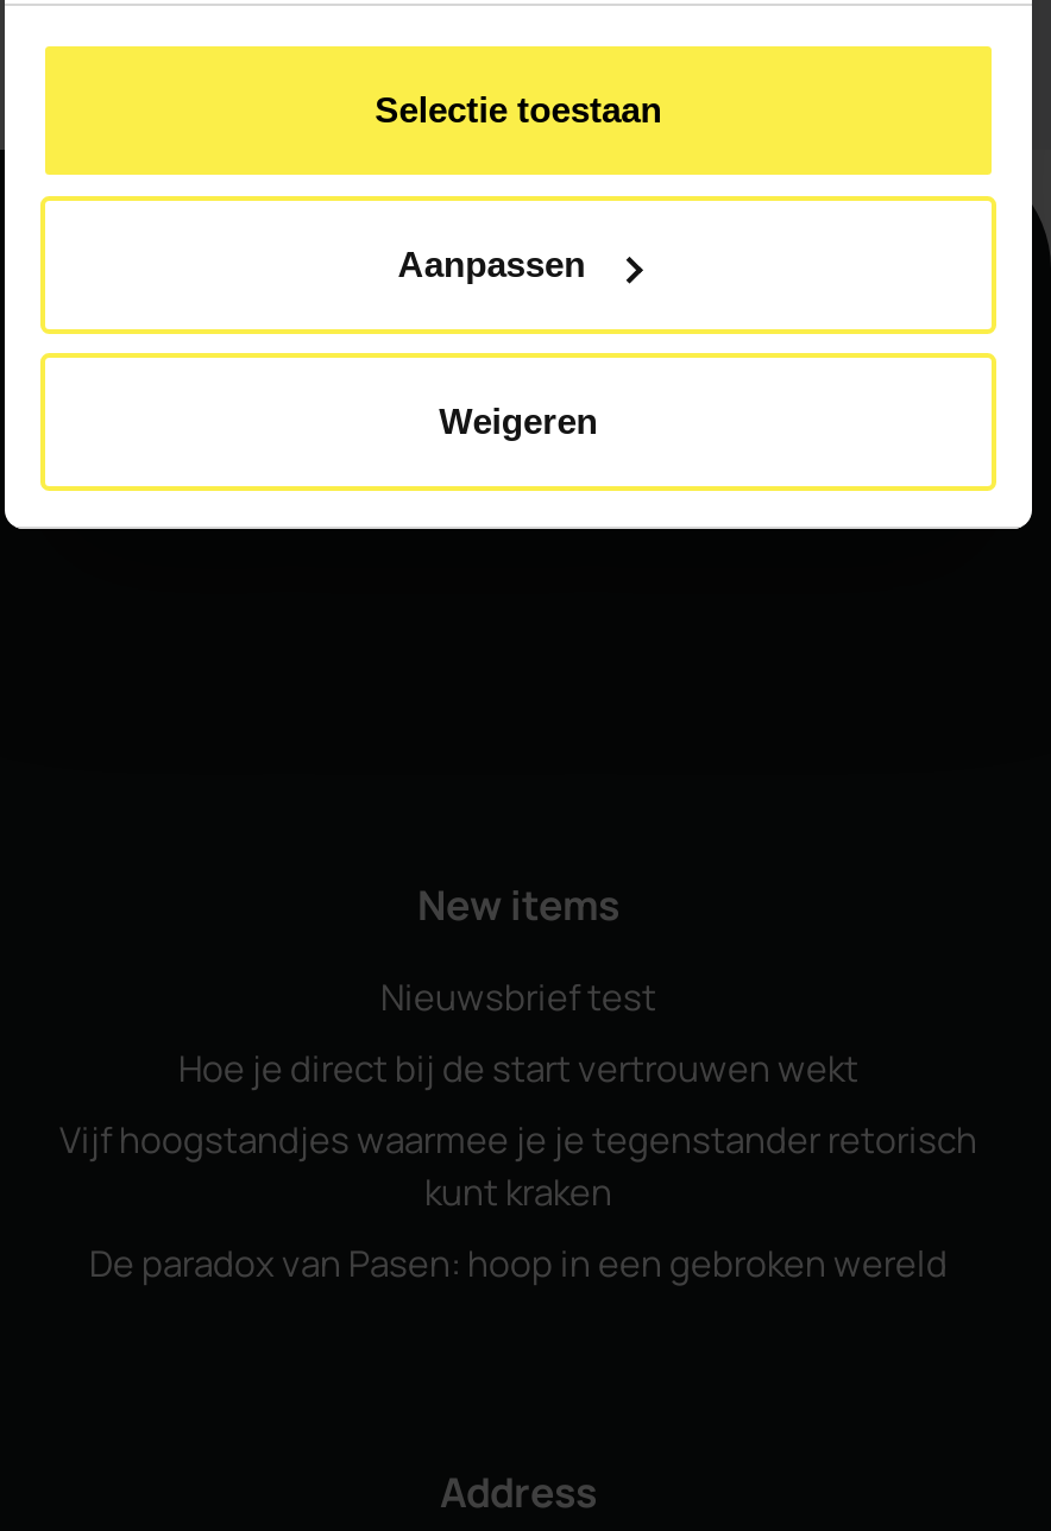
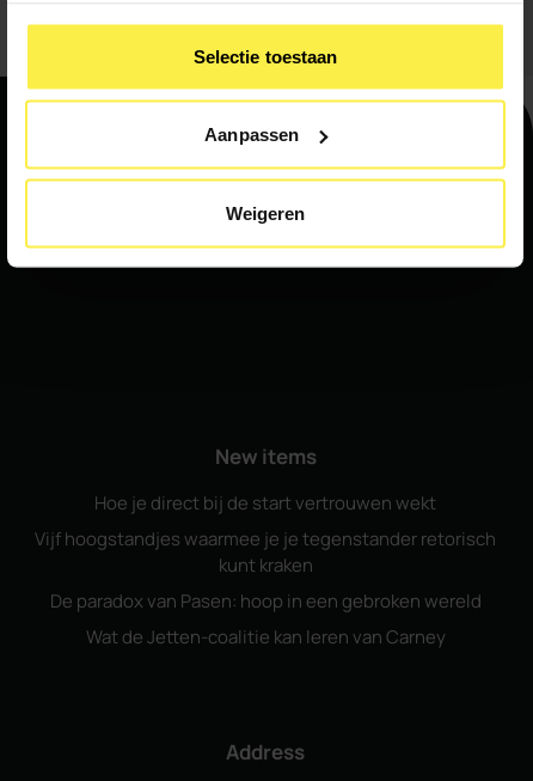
- Nieuwsbrief test

moved up: Hoe je direct bij de start vertrouwen wekt | Vijf hoogstandjes waarmee je je tegenstander retorisch | kunt kraken | De paradox van Pasen: hoop in een gebroken wereld

+ Wat de Jetten-coalitie kan leren van Carney
